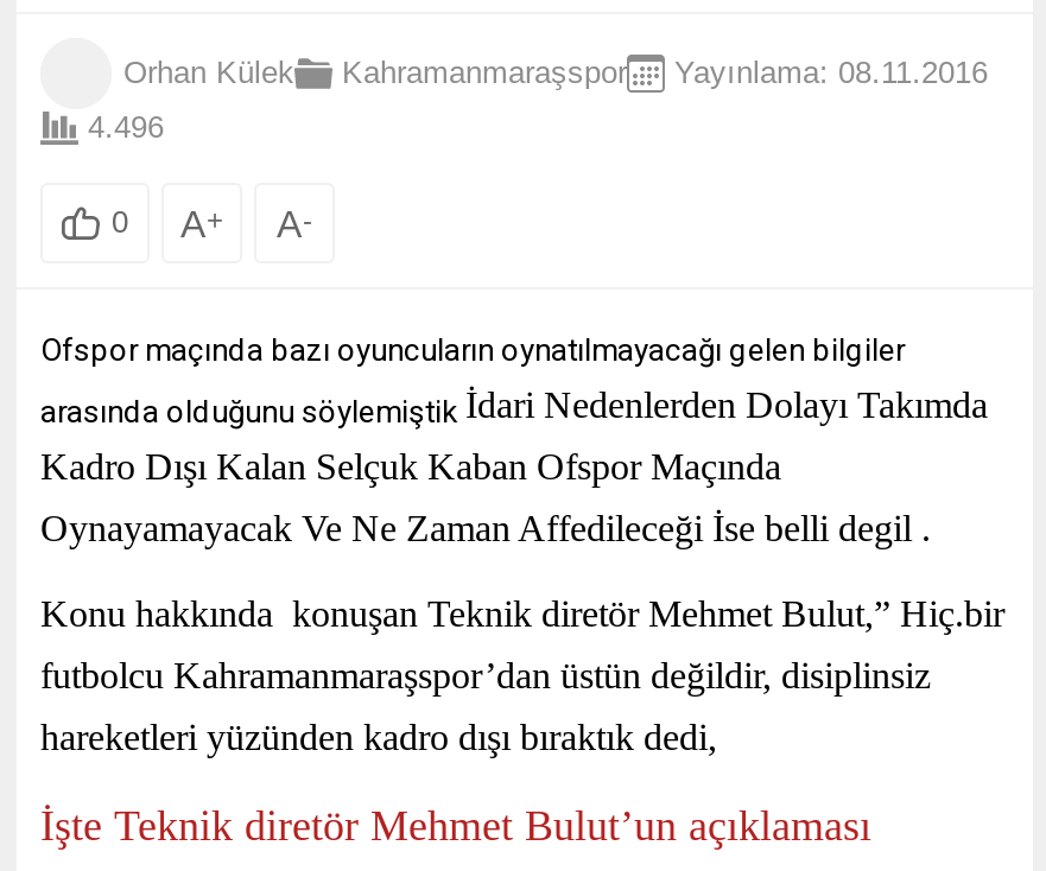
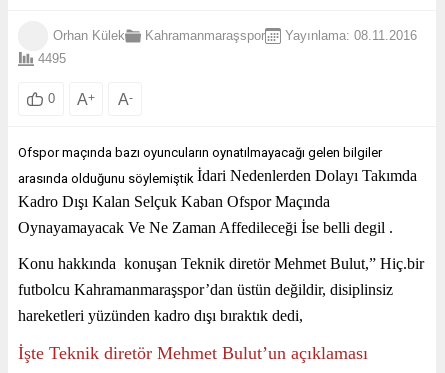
- 4.496
+ 4495
